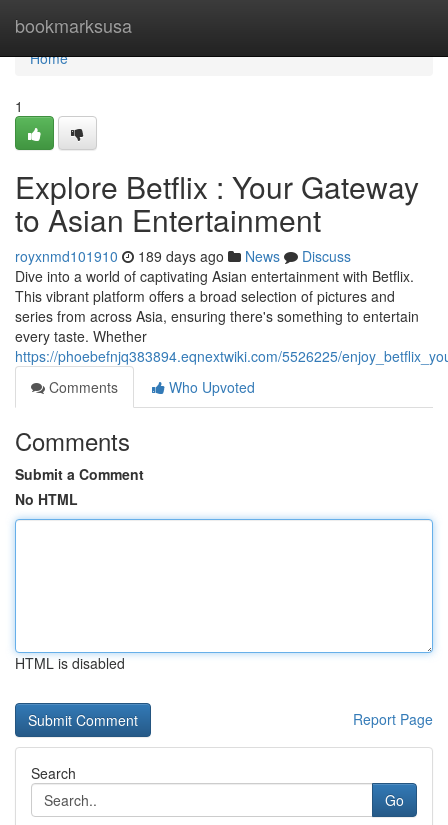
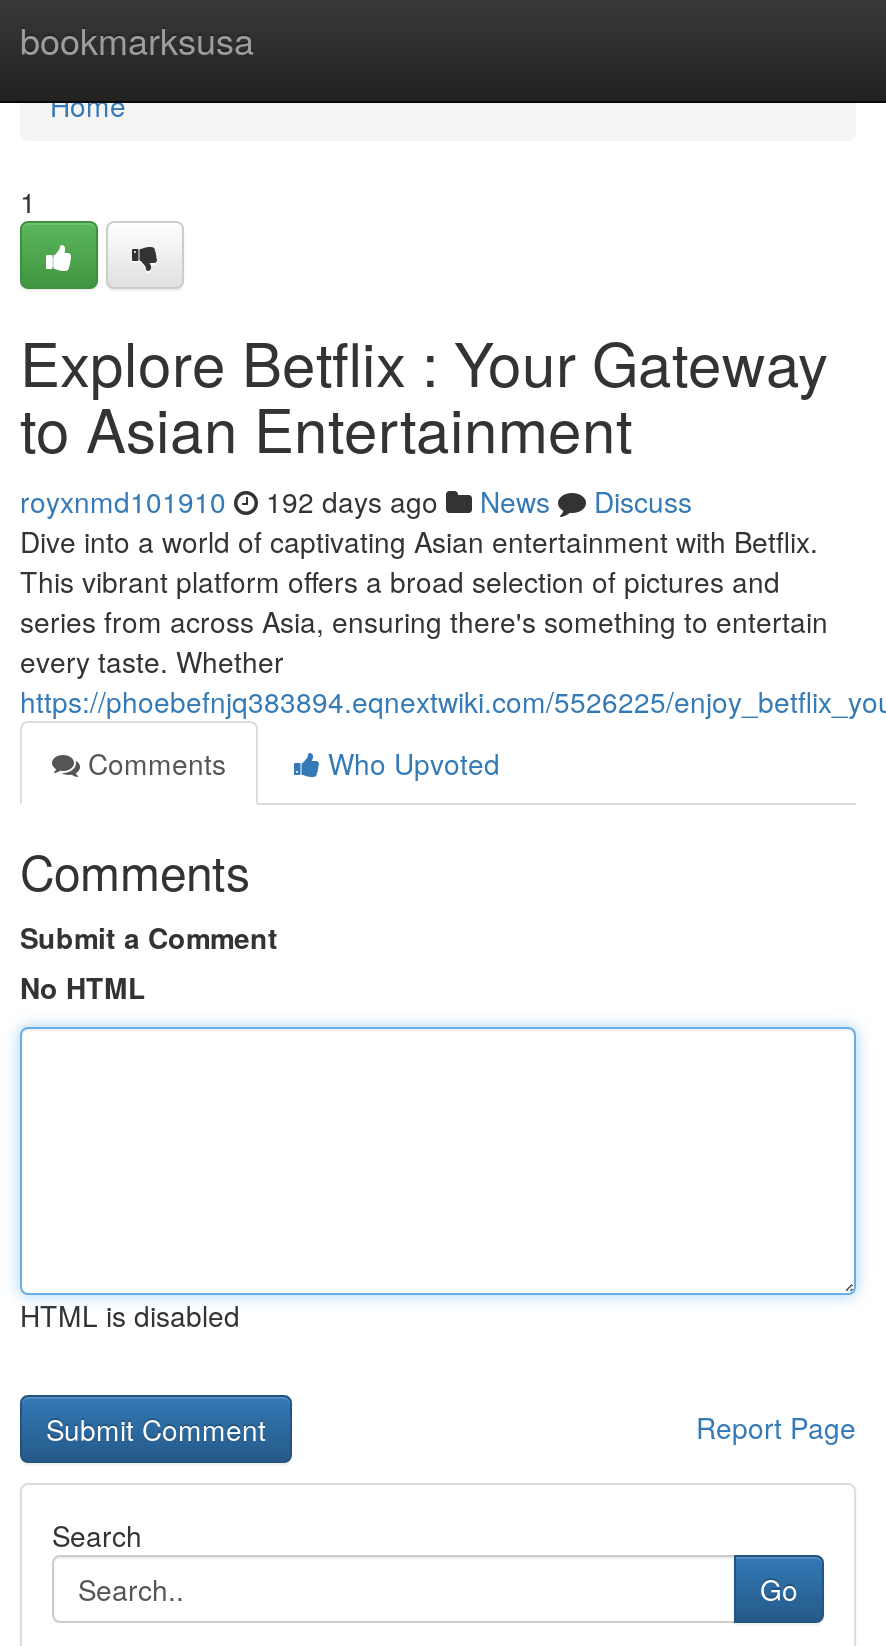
- royxnmd101910 189 days ago News Discuss
+ royxnmd101910 192 days ago News Discuss
